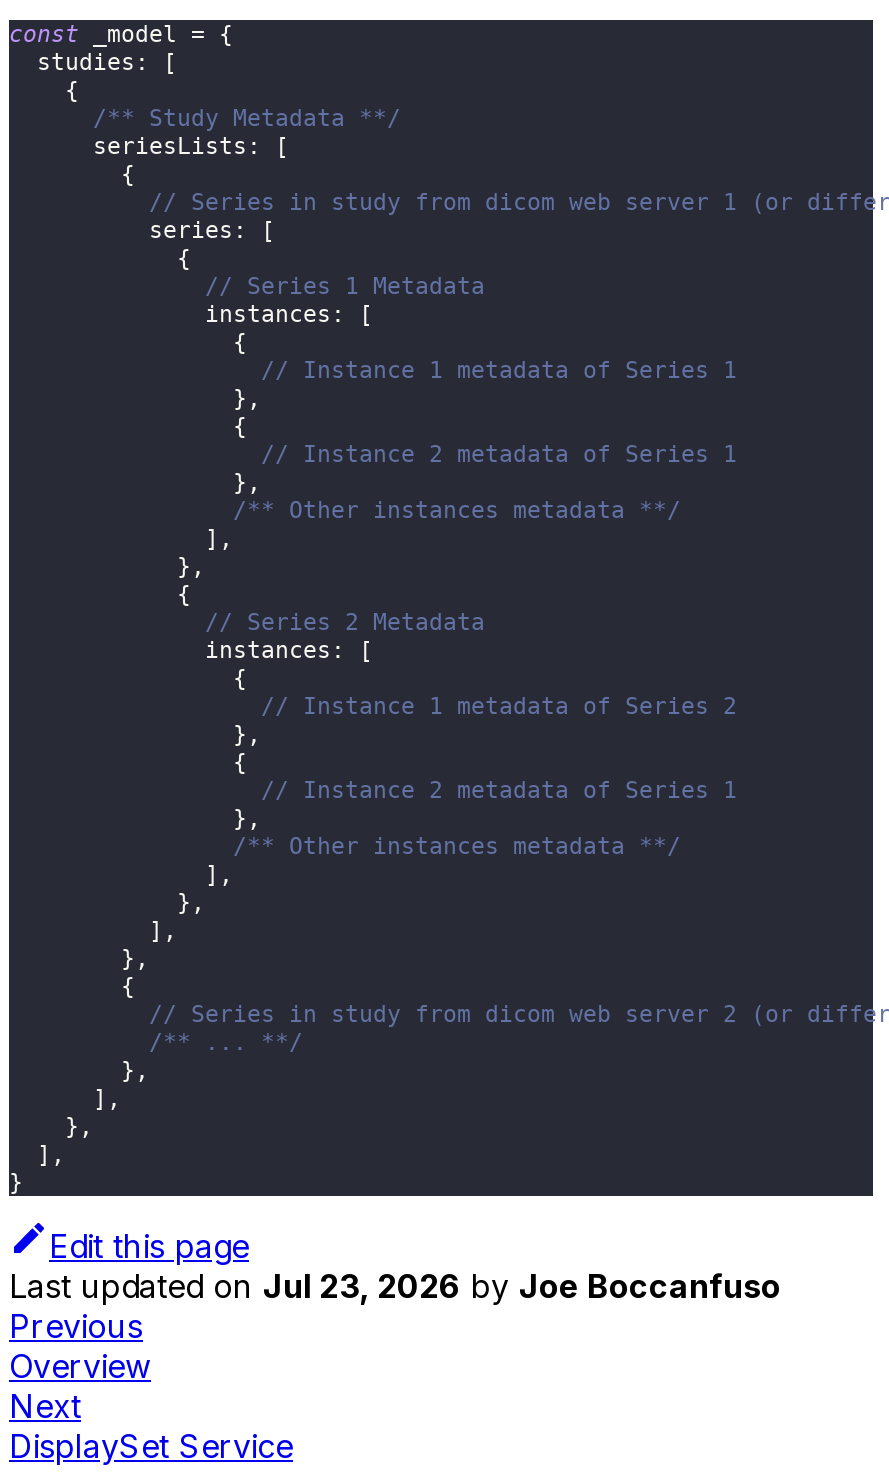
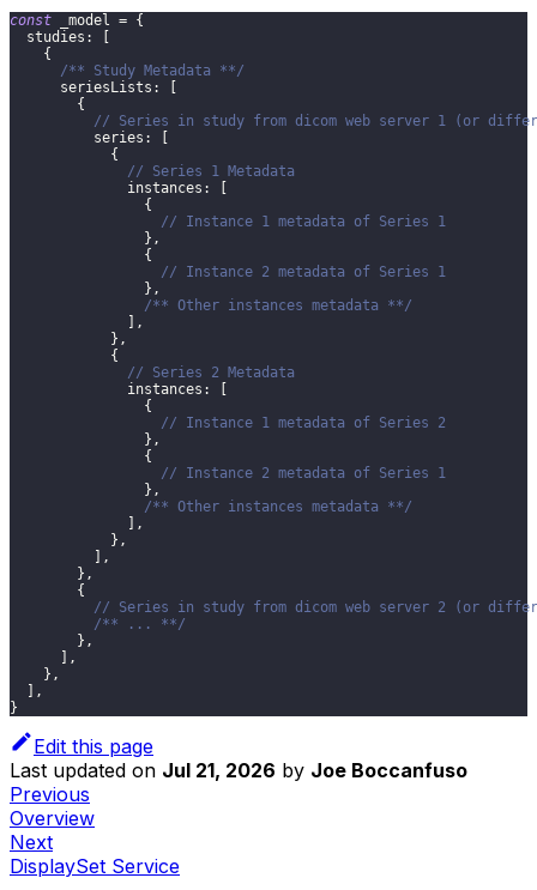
- Last updated on Jul 23, 2026 by Joe Boccanfuso
+ Last updated on Jul 21, 2026 by Joe Boccanfuso
